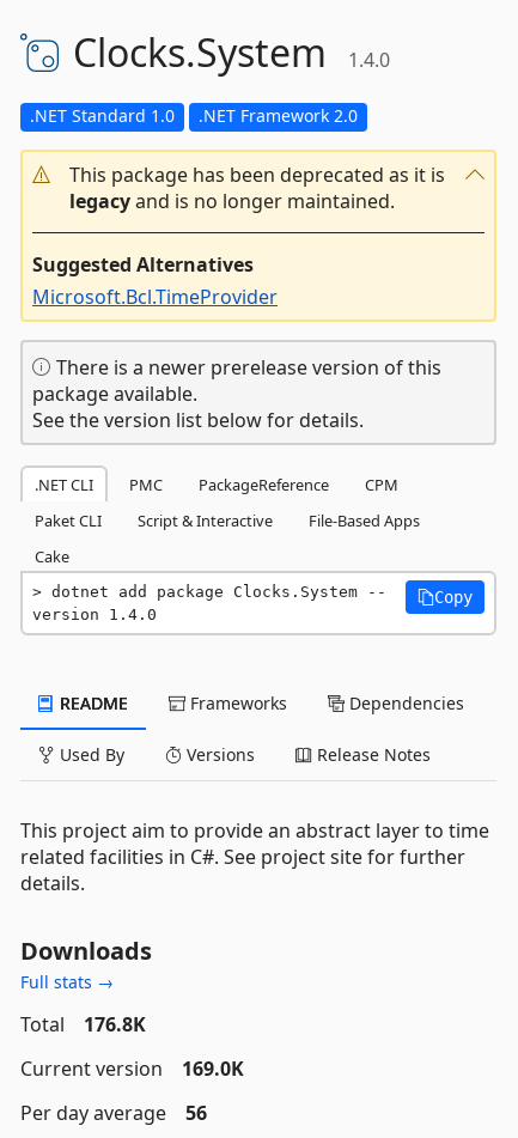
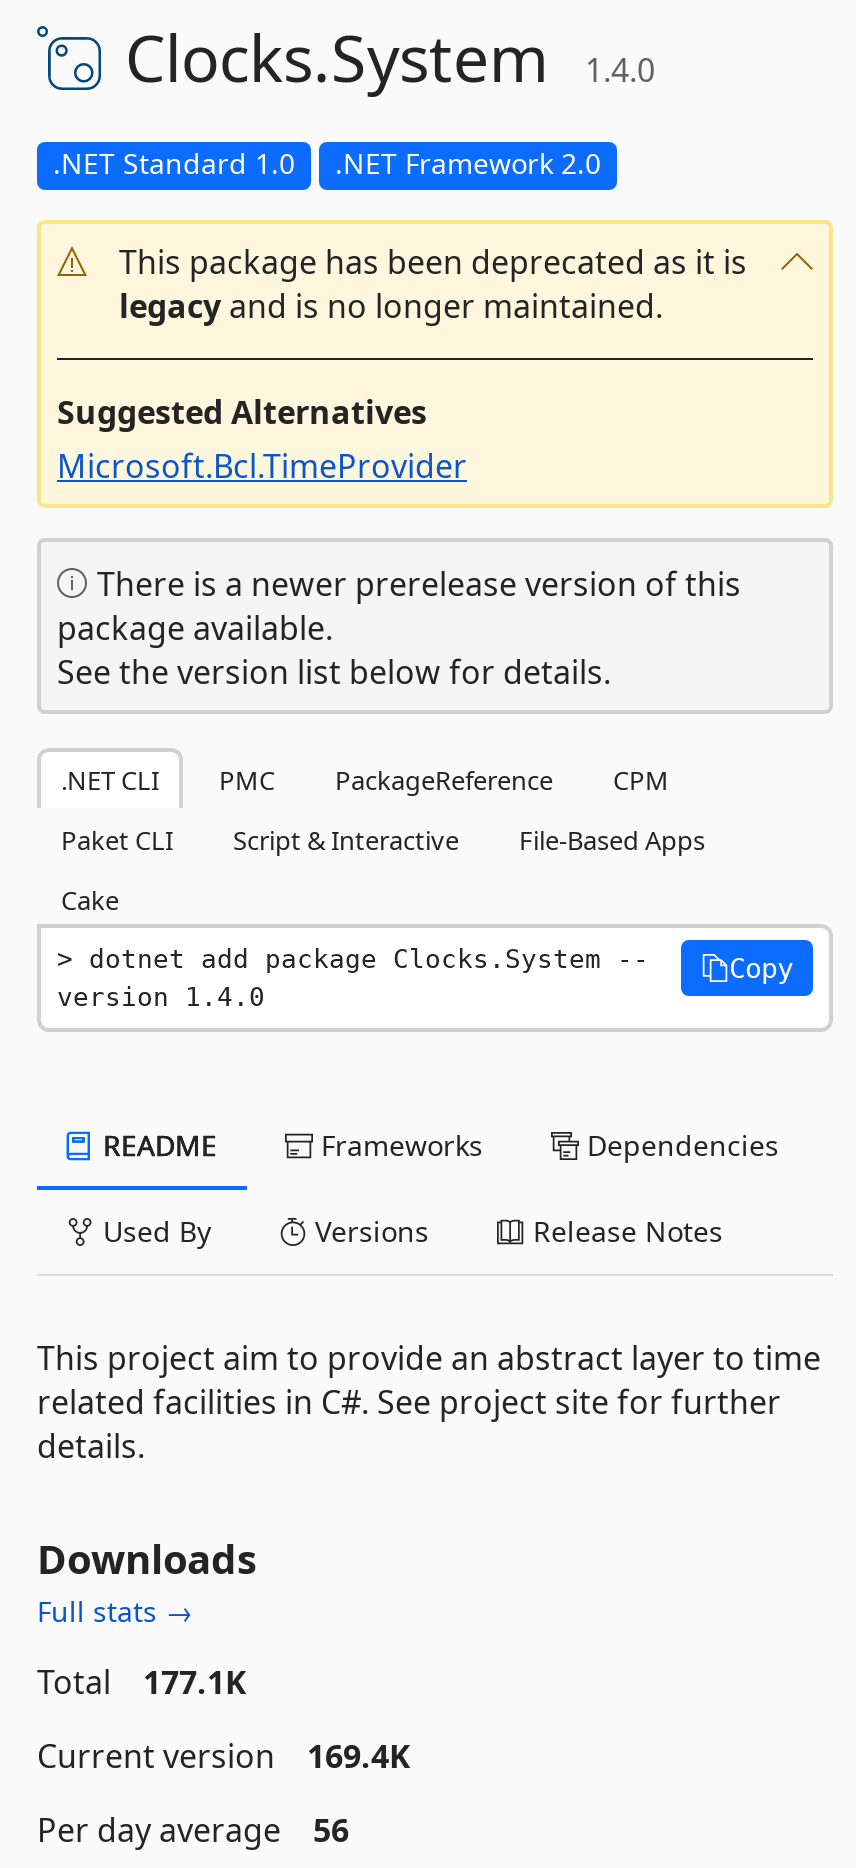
- Total 176.8K
+ Total 177.1K

- Current version 169.0K
+ Current version 169.4K
